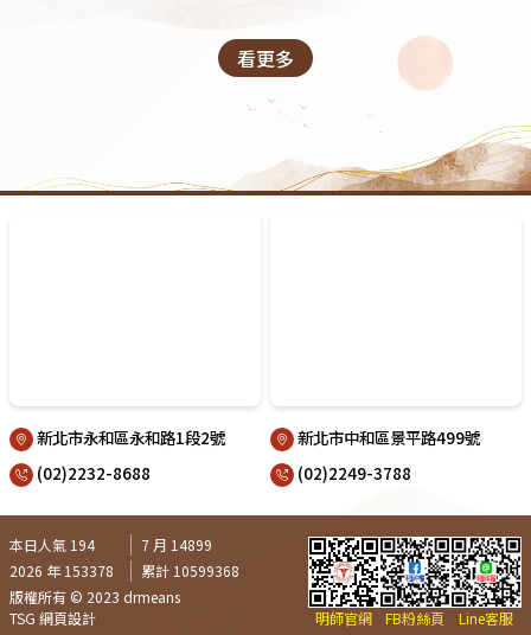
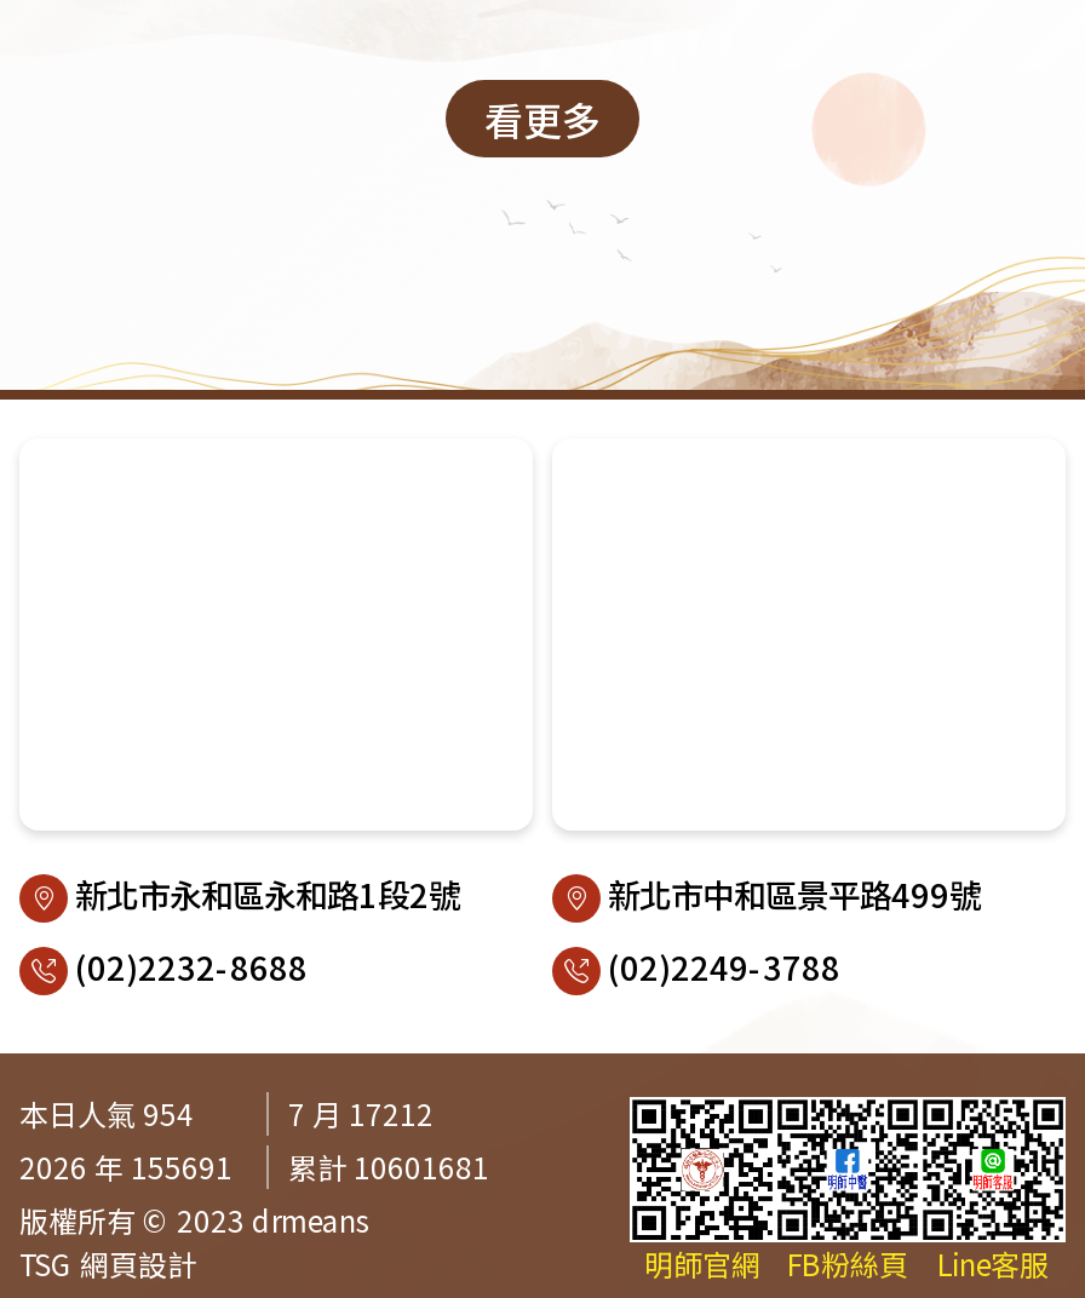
- 本日人氣 194
+ 本日人氣 954

- 7 月 14899
+ 7 月 17212

- 2026 年 153378
+ 2026 年 155691

- 累計 10599368
+ 累計 10601681
